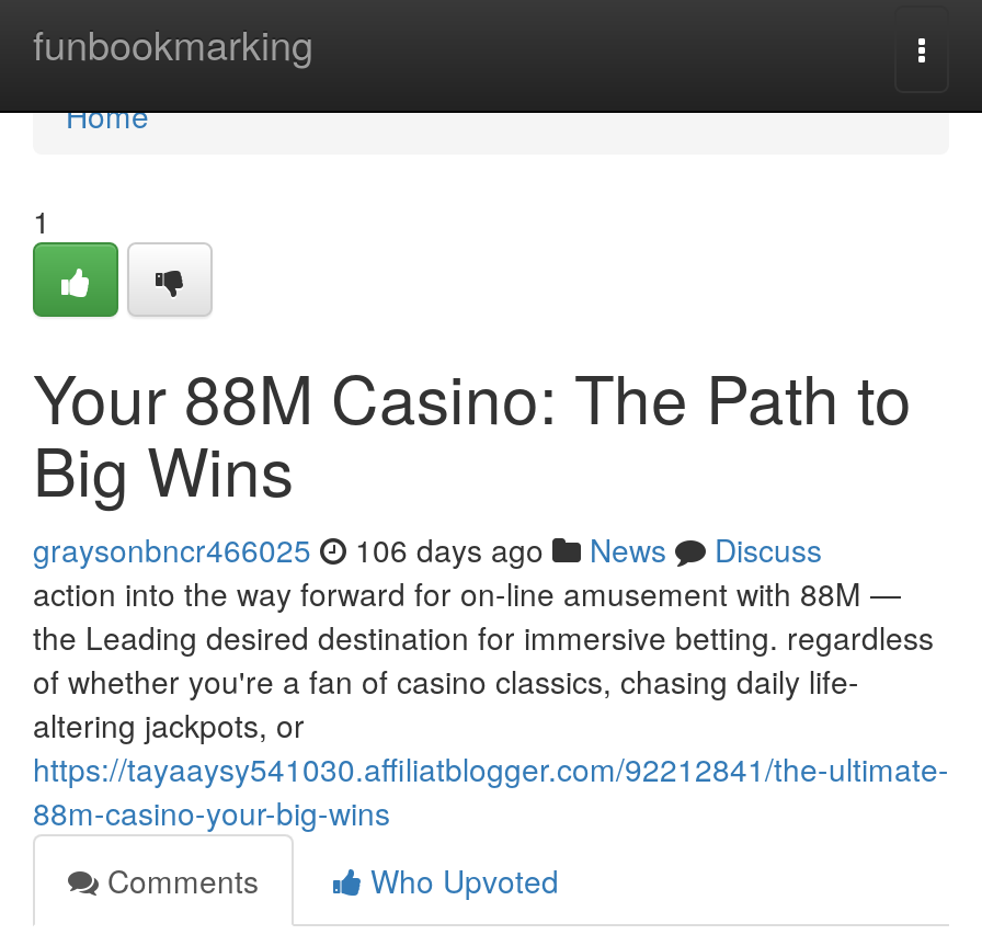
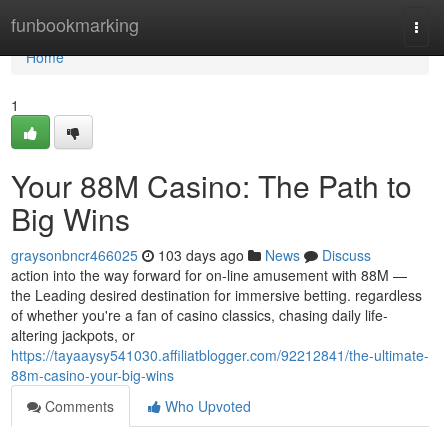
- graysonbncr466025 106 days ago News Discuss
+ graysonbncr466025 103 days ago News Discuss
